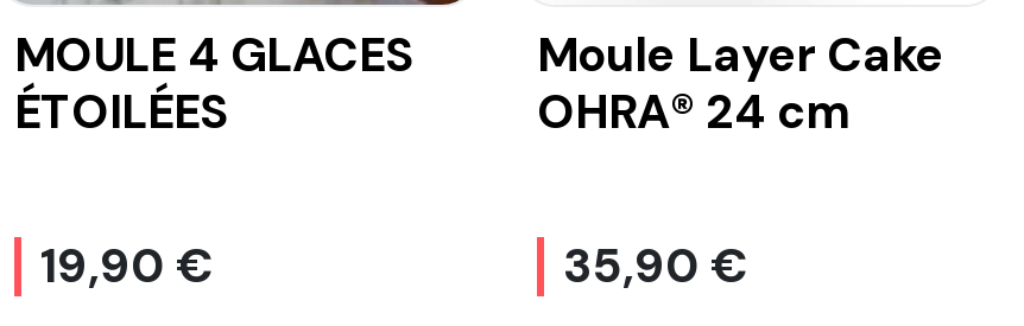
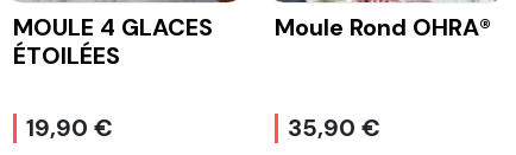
- Moule Layer Cake
- OHRA® 24 cm
+ Moule Rond OHRA®
